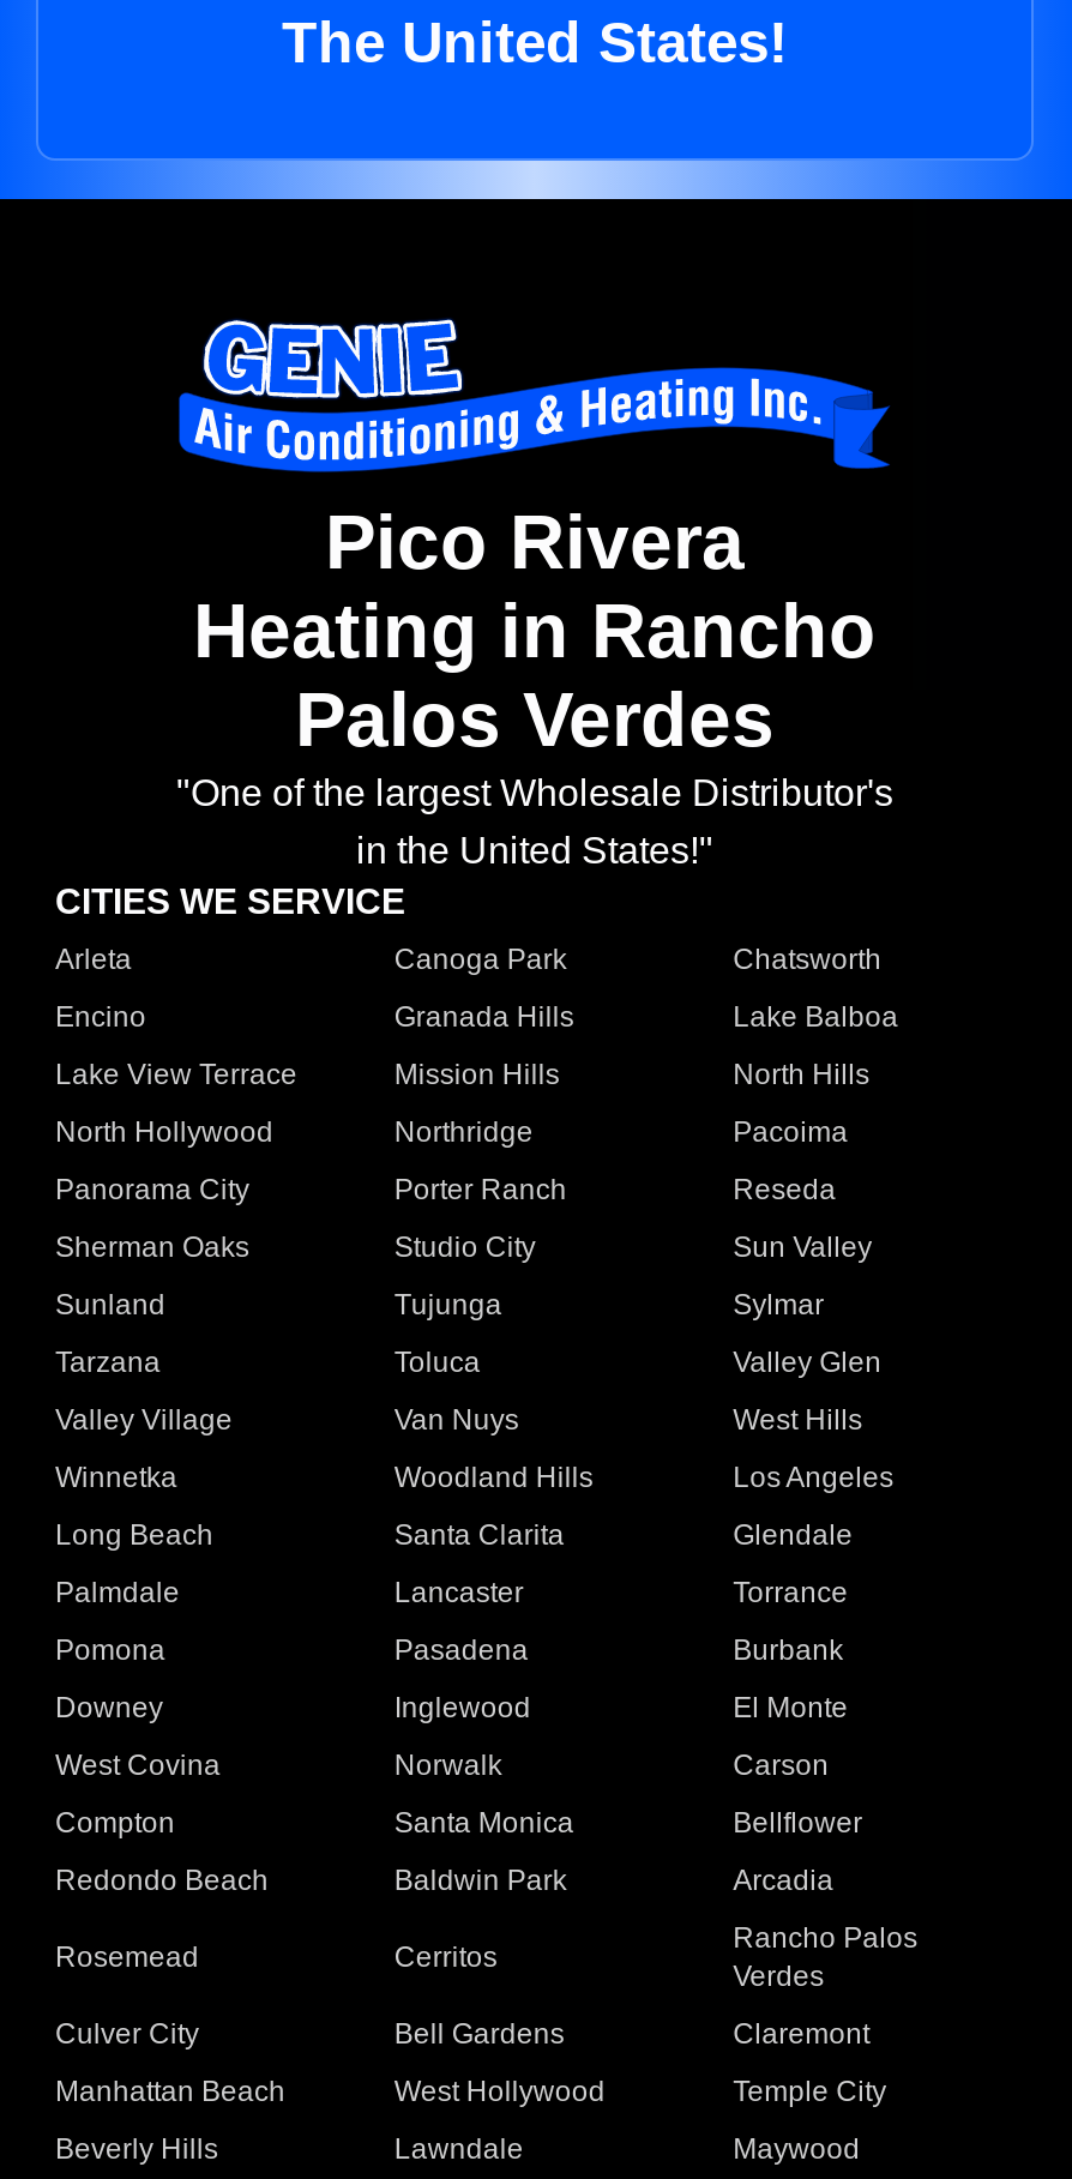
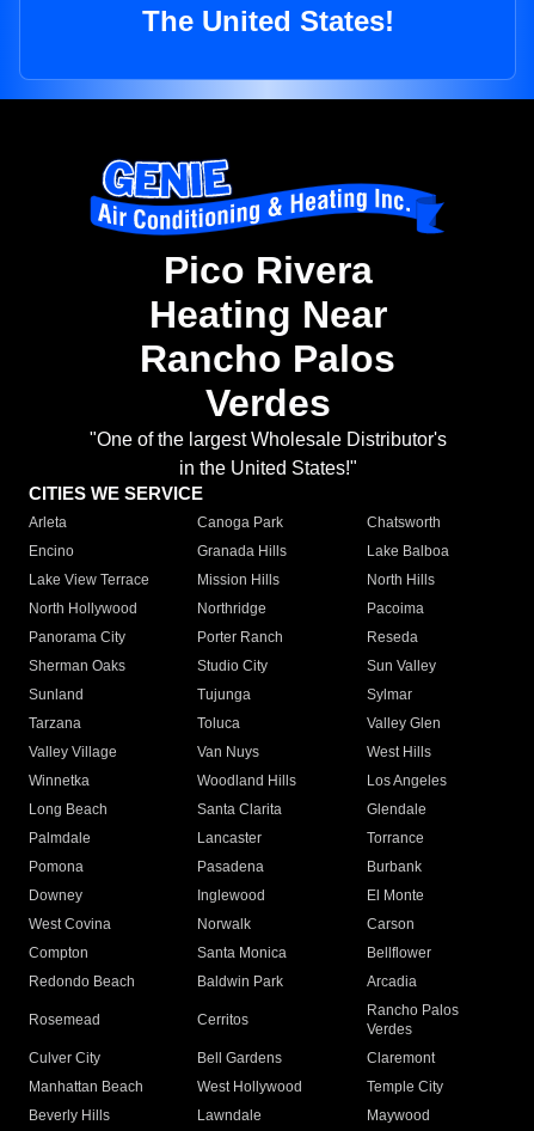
- Heating in Rancho
- Palos Verdes
+ Heating Near
+ Rancho Palos
+ Verdes
